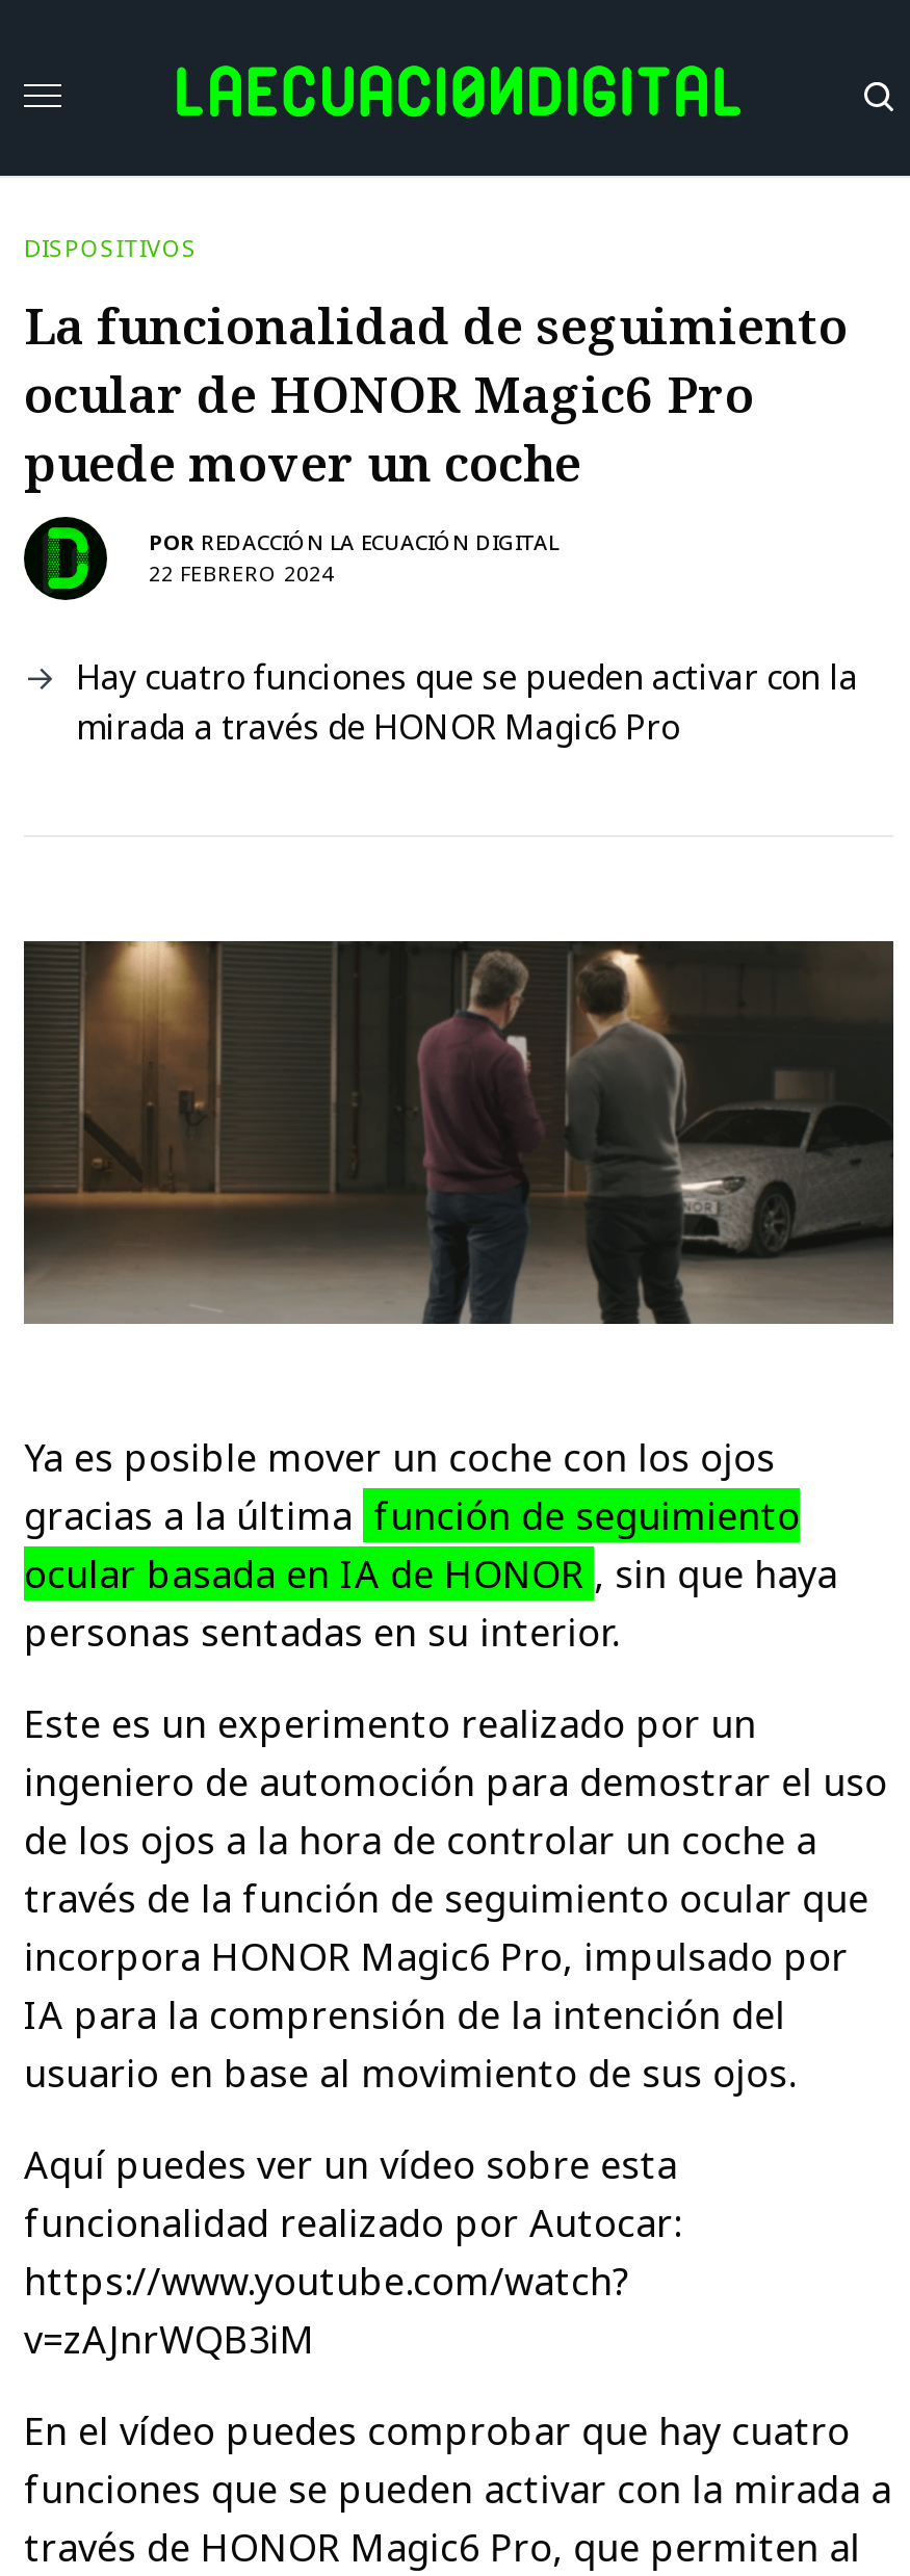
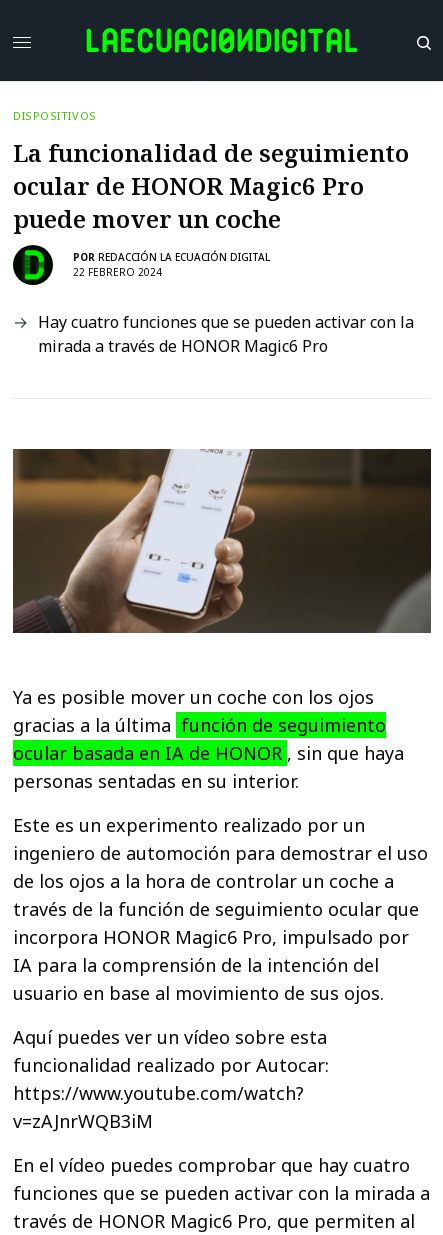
- [image]
+ [image]
